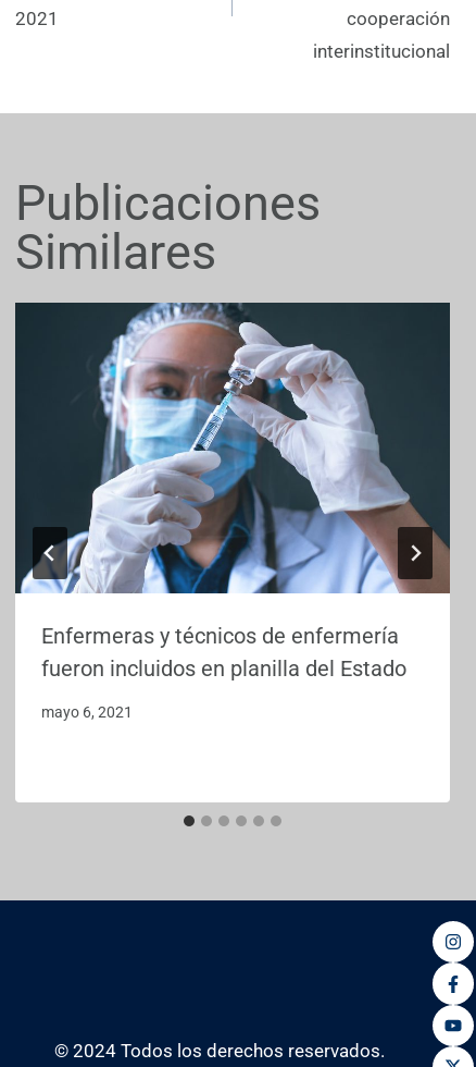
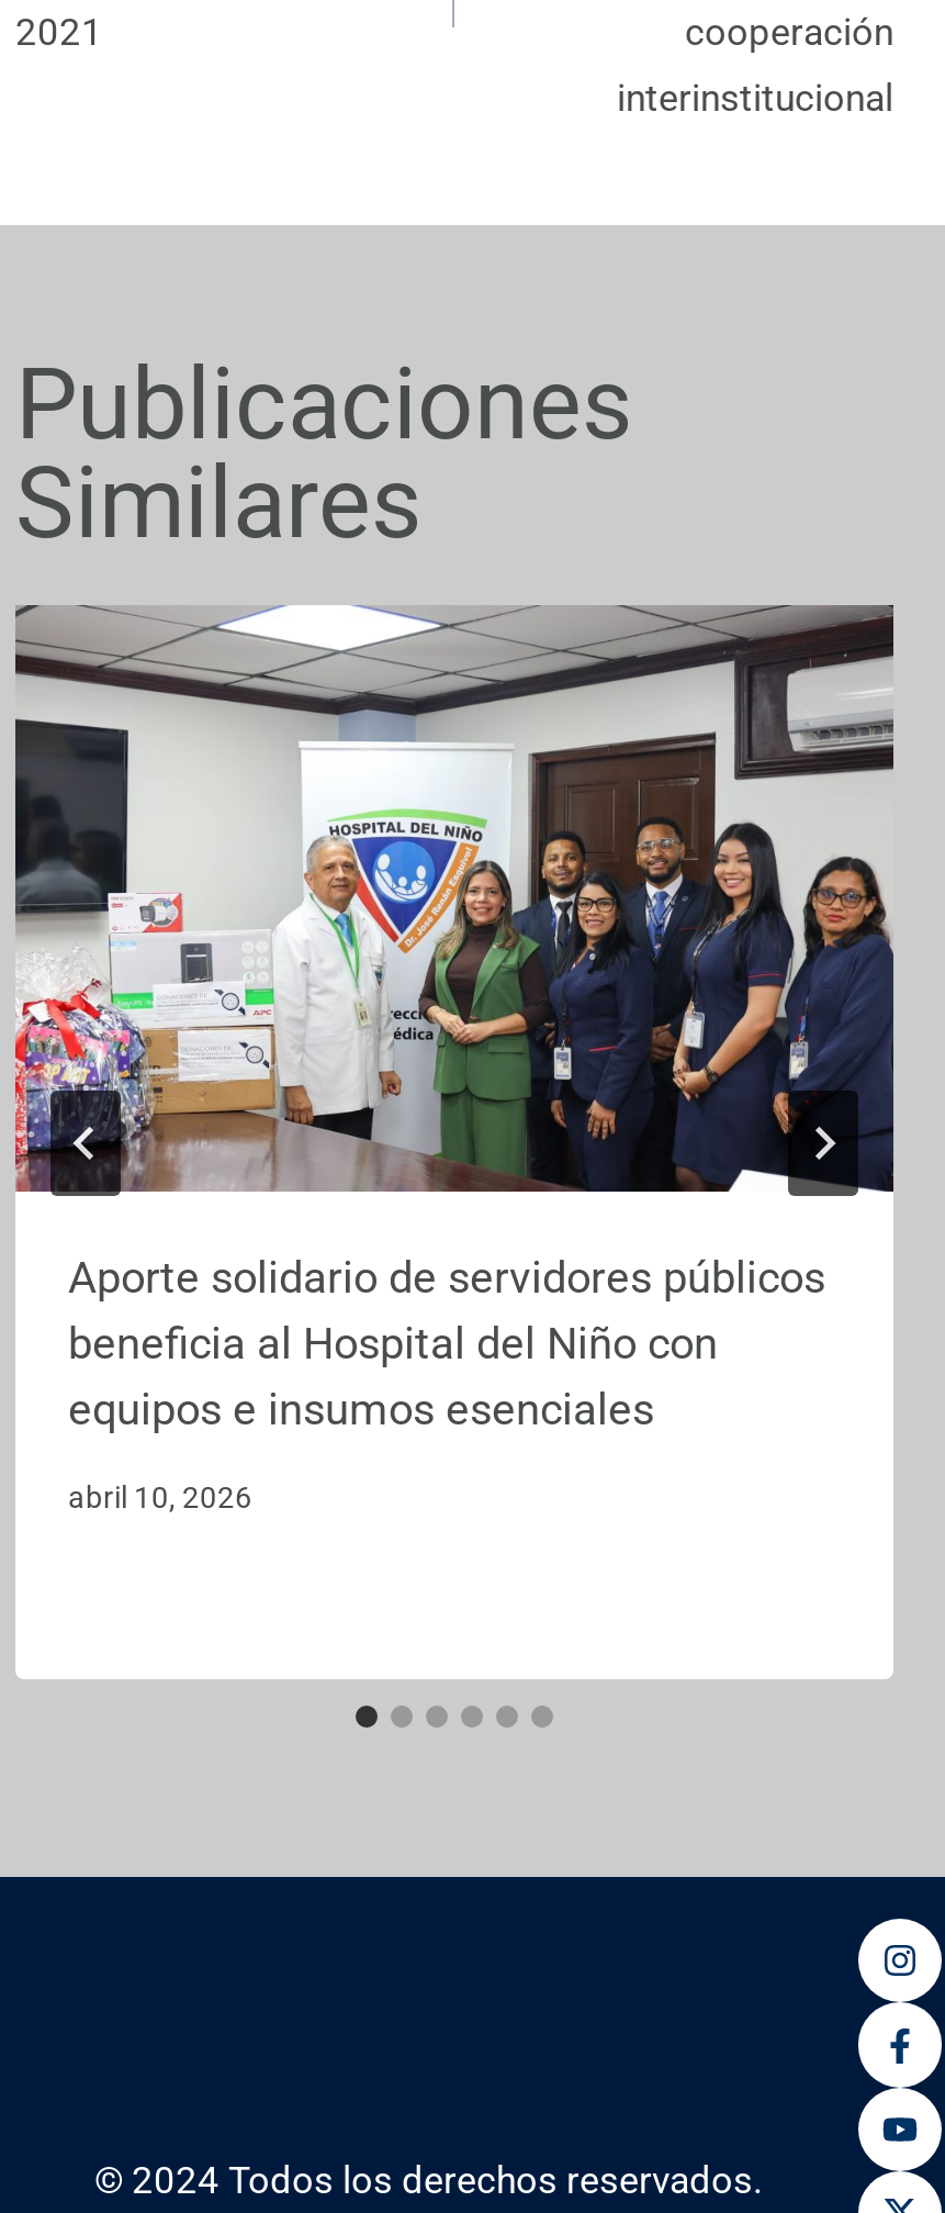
- [image]
- Enfermeras y técnicos de enfermería
- fueron incluidos en planilla del Estado
+ [image]
+ Aporte solidario de servidores públicos
+ beneficia al Hospital del Niño con
+ equipos e insumos esenciales

- mayo 6, 2021
+ abril 10, 2026
